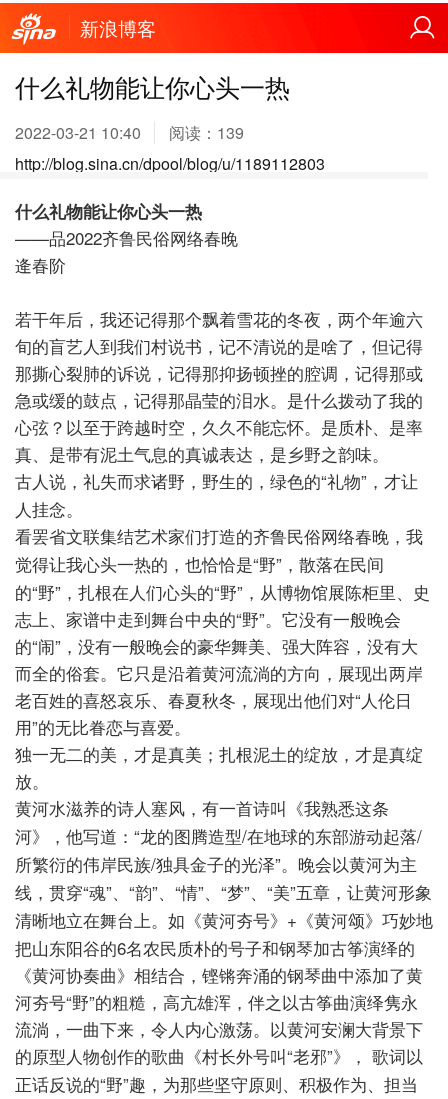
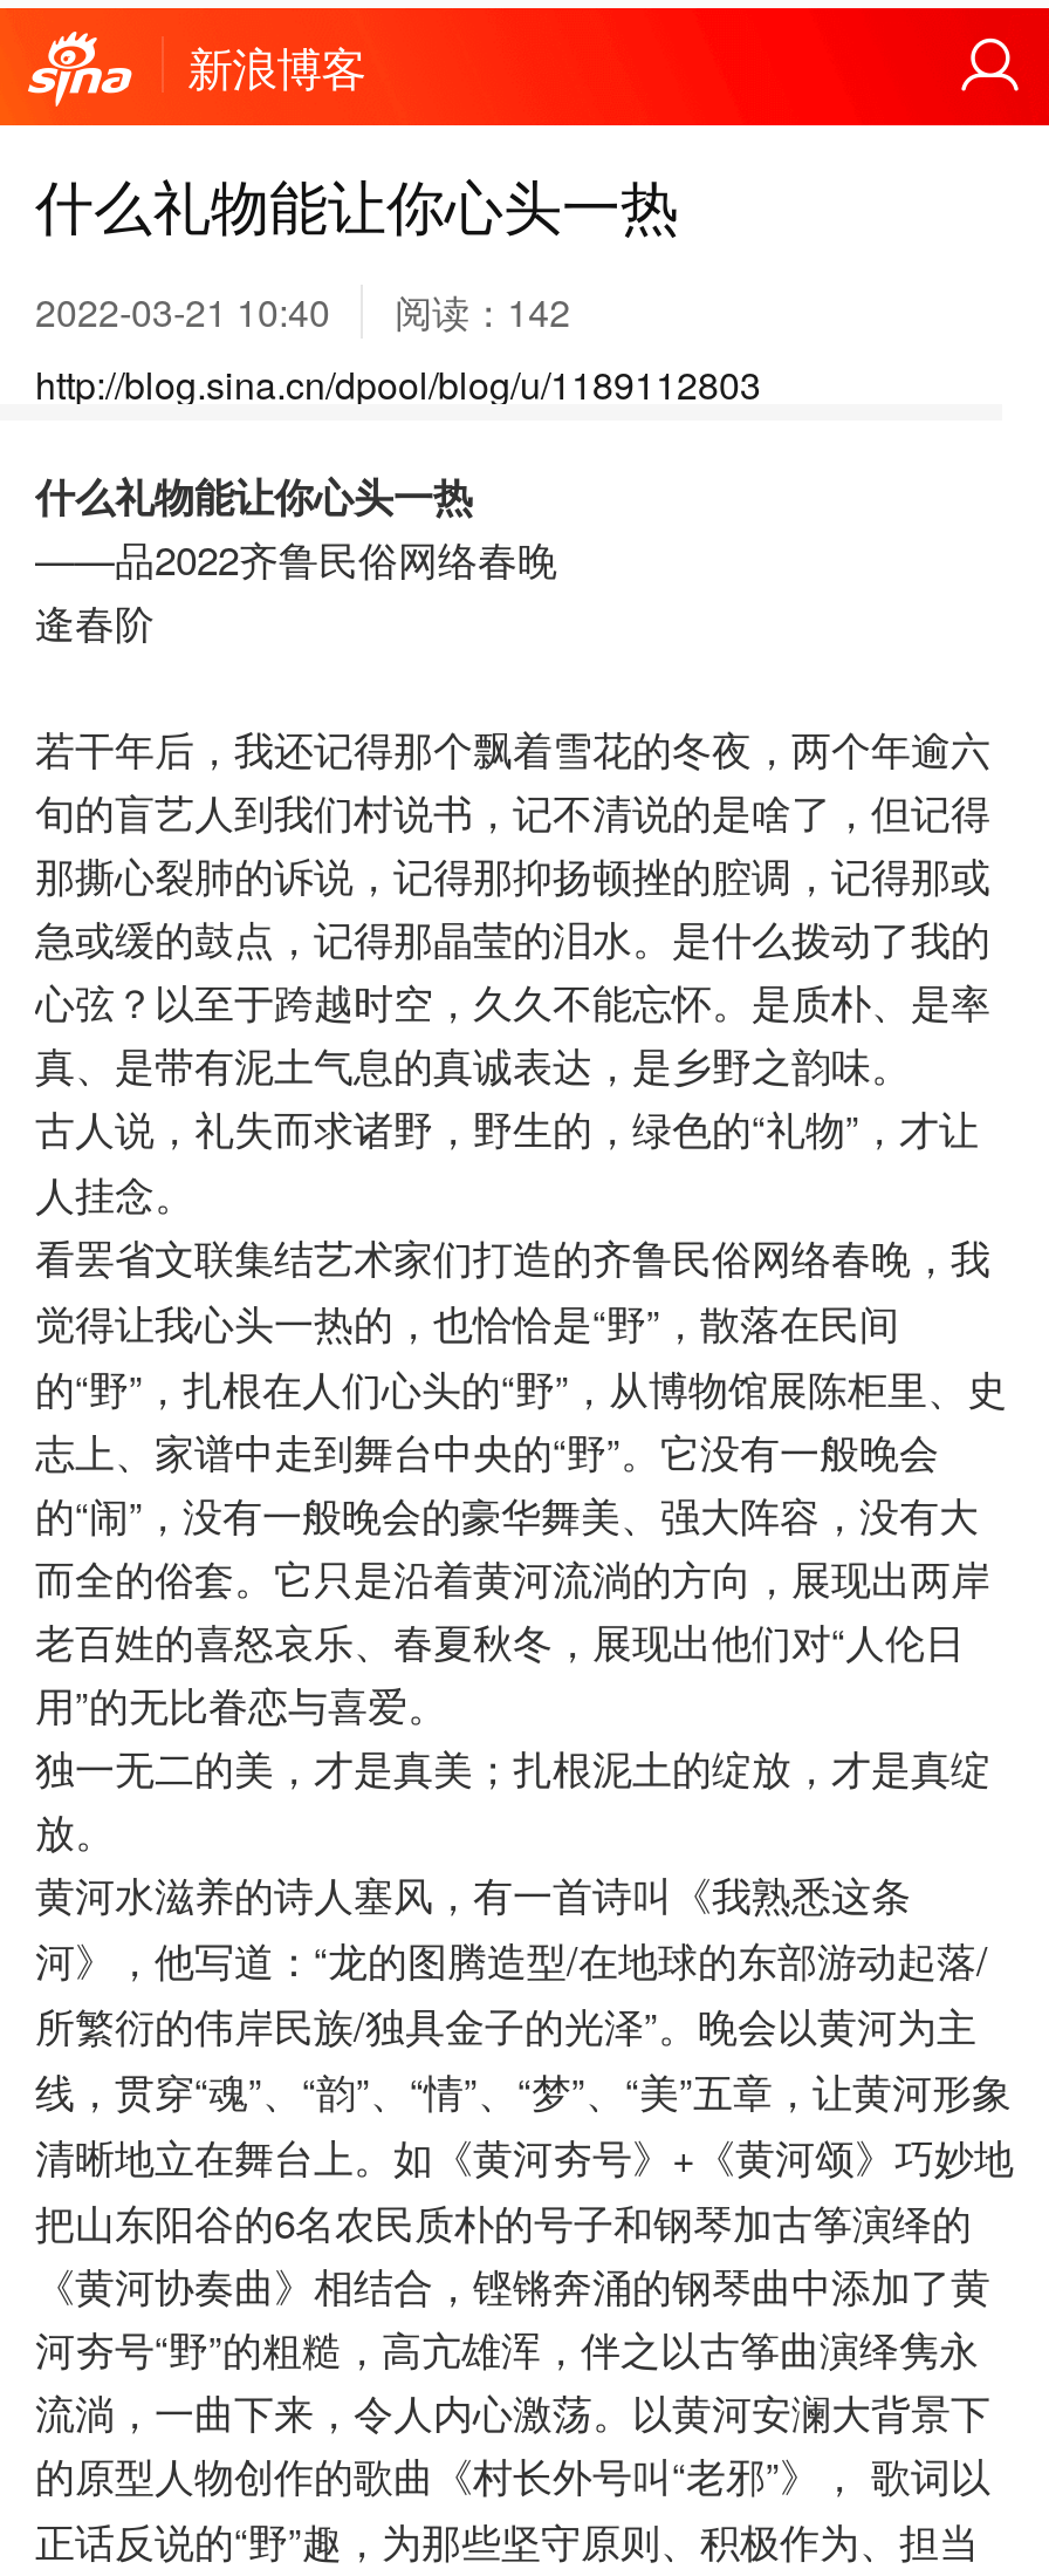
- 2022-03-21 10:40 阅读：139
+ 2022-03-21 10:40 阅读：142
